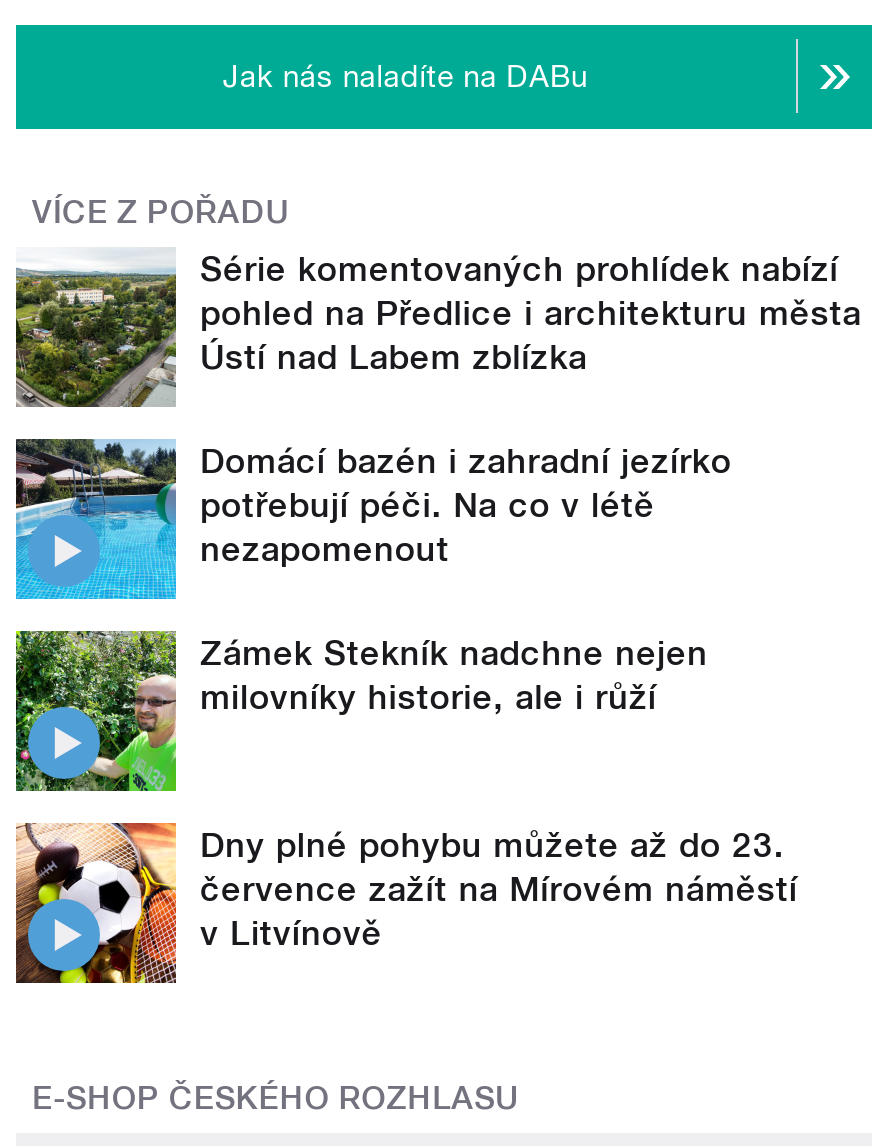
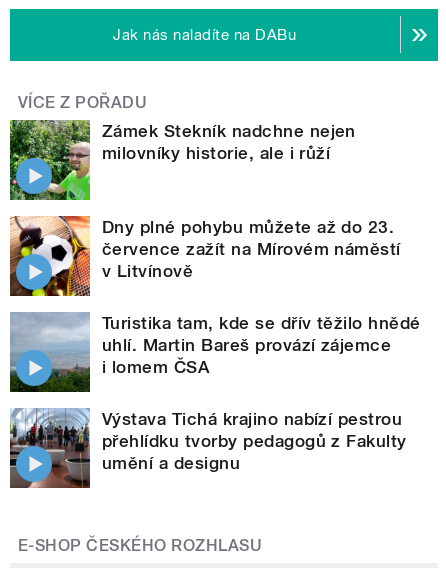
- [image]
- Série komentovaných prohlídek nabízí
- pohled na Předlice i architekturu města
- Ústí nad Labem zblízka
- Domácí bazén i zahradní jezírko
- potřebují péči. Na co v létě
- nezapomenout

- [image]

moved up: [image] | Zámek Stekník nadchne nejen | milovníky historie, ale i růží | Dny plné pohybu můžete až do 23. | července zažít na Mírovém náměstí | v Litvínově

+ [image]

+ [image]
+ Turistika tam, kde se dřív těžilo hnědé
+ uhlí. Martin Bareš provází zájemce
+ i lomem ČSA
+ Výstava Tichá krajino nabízí pestrou
+ přehlídku tvorby pedagogů z Fakulty
+ umění a designu
